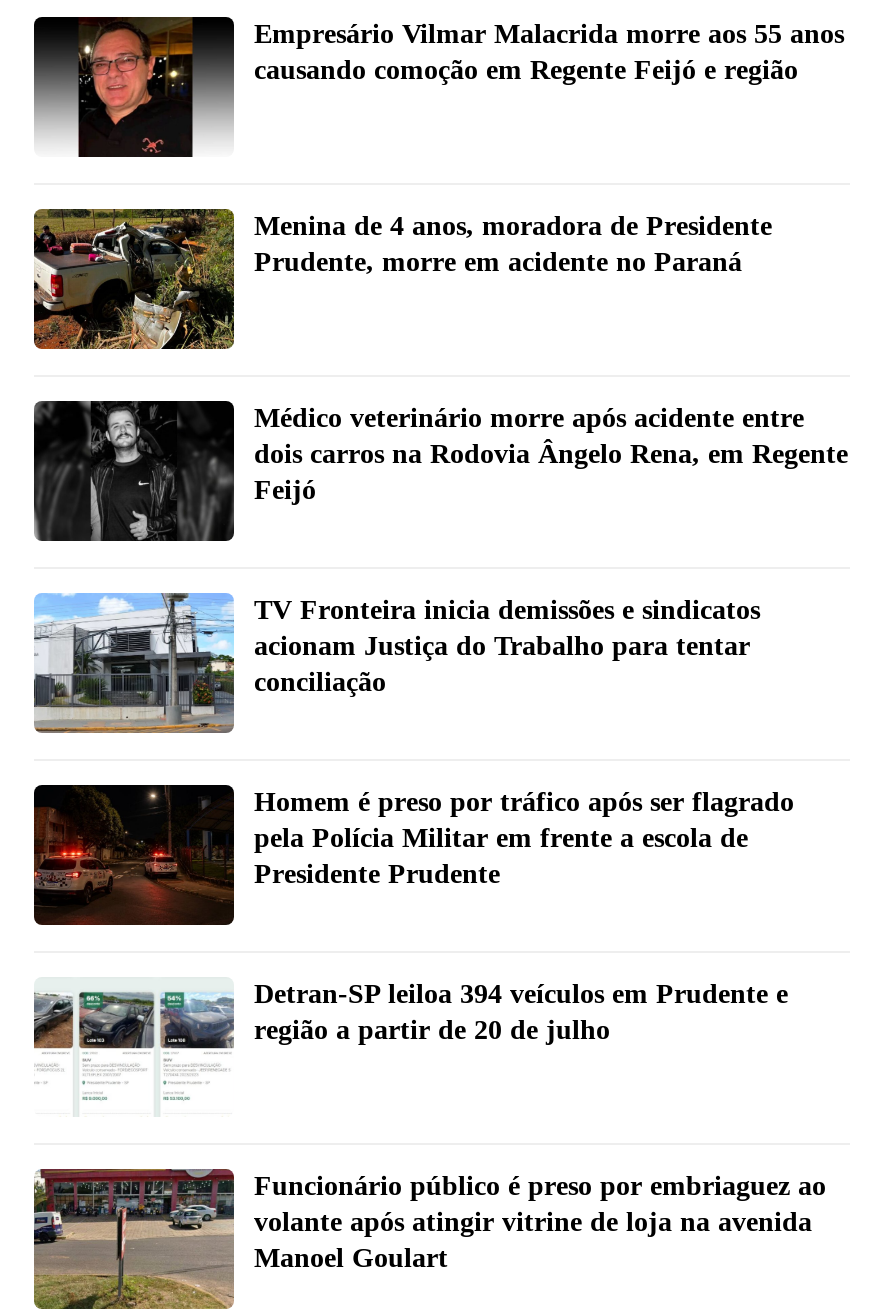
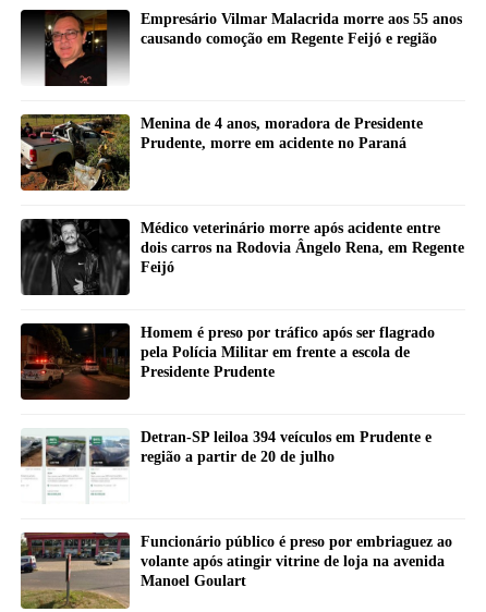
- [image]
- TV Fronteira inicia demissões e sindicatos
- acionam Justiça do Trabalho para tentar
- conciliação
